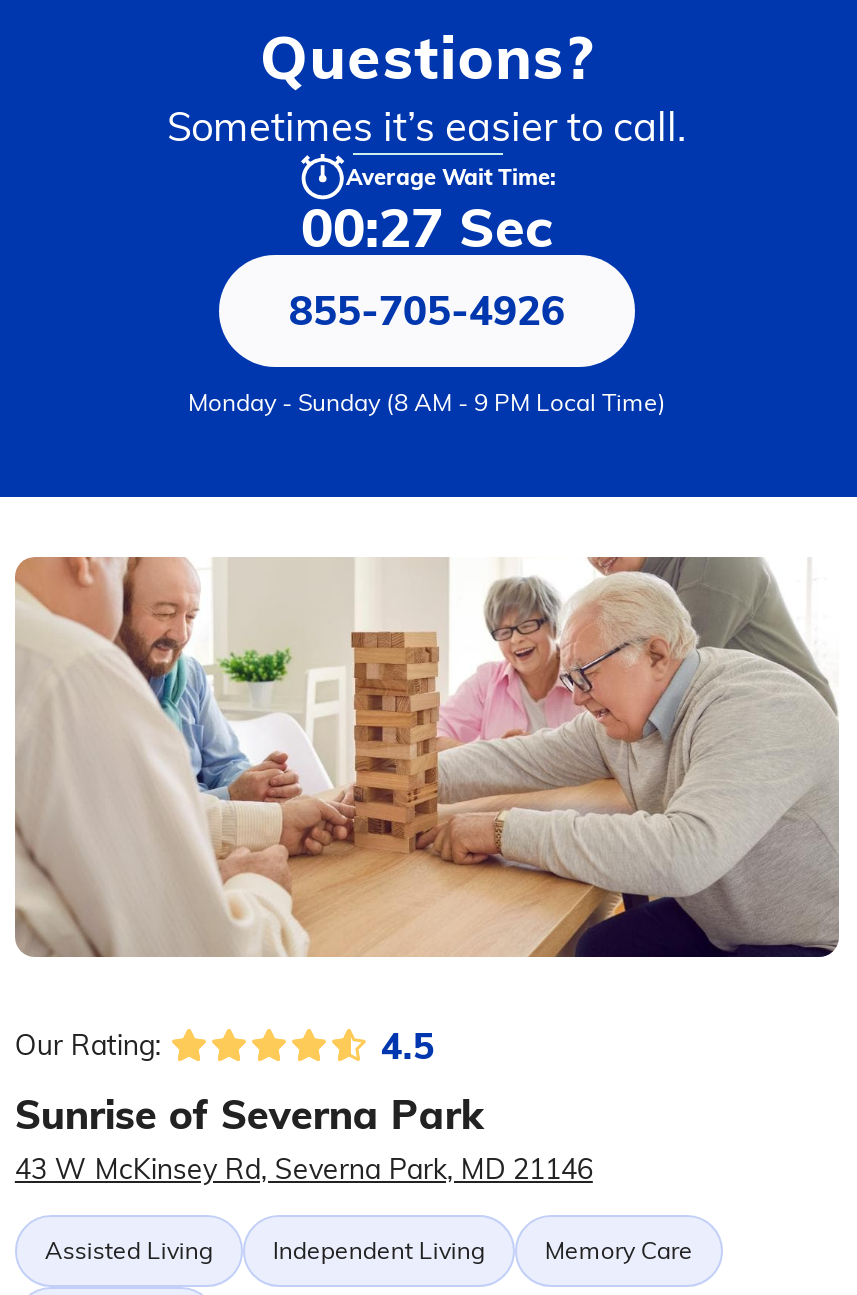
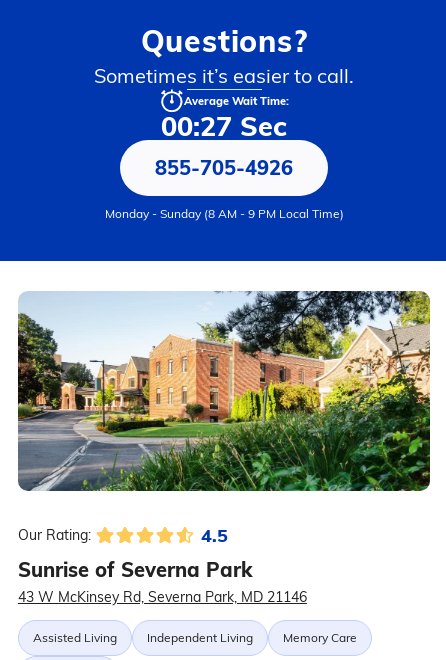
- [image]
+ [image]
